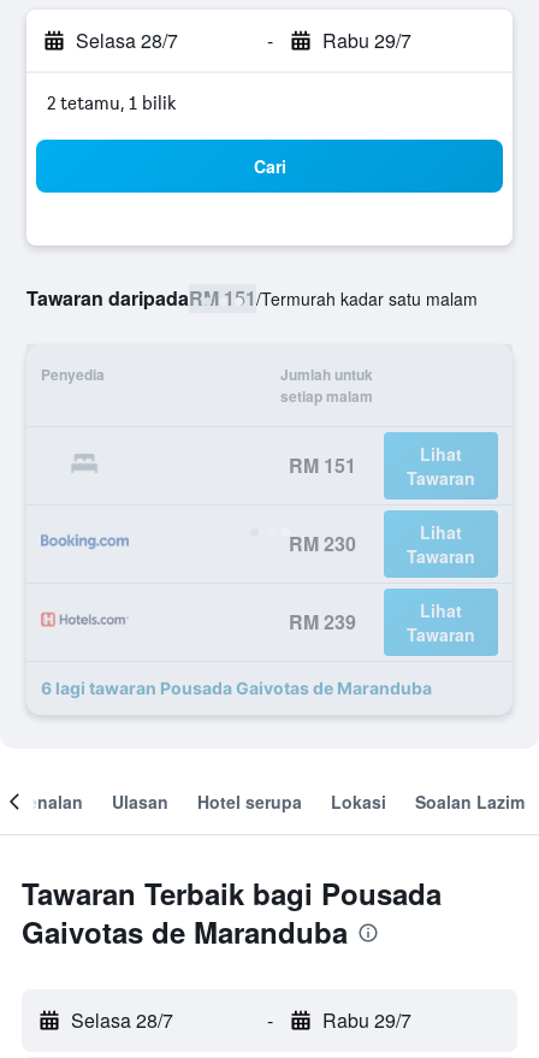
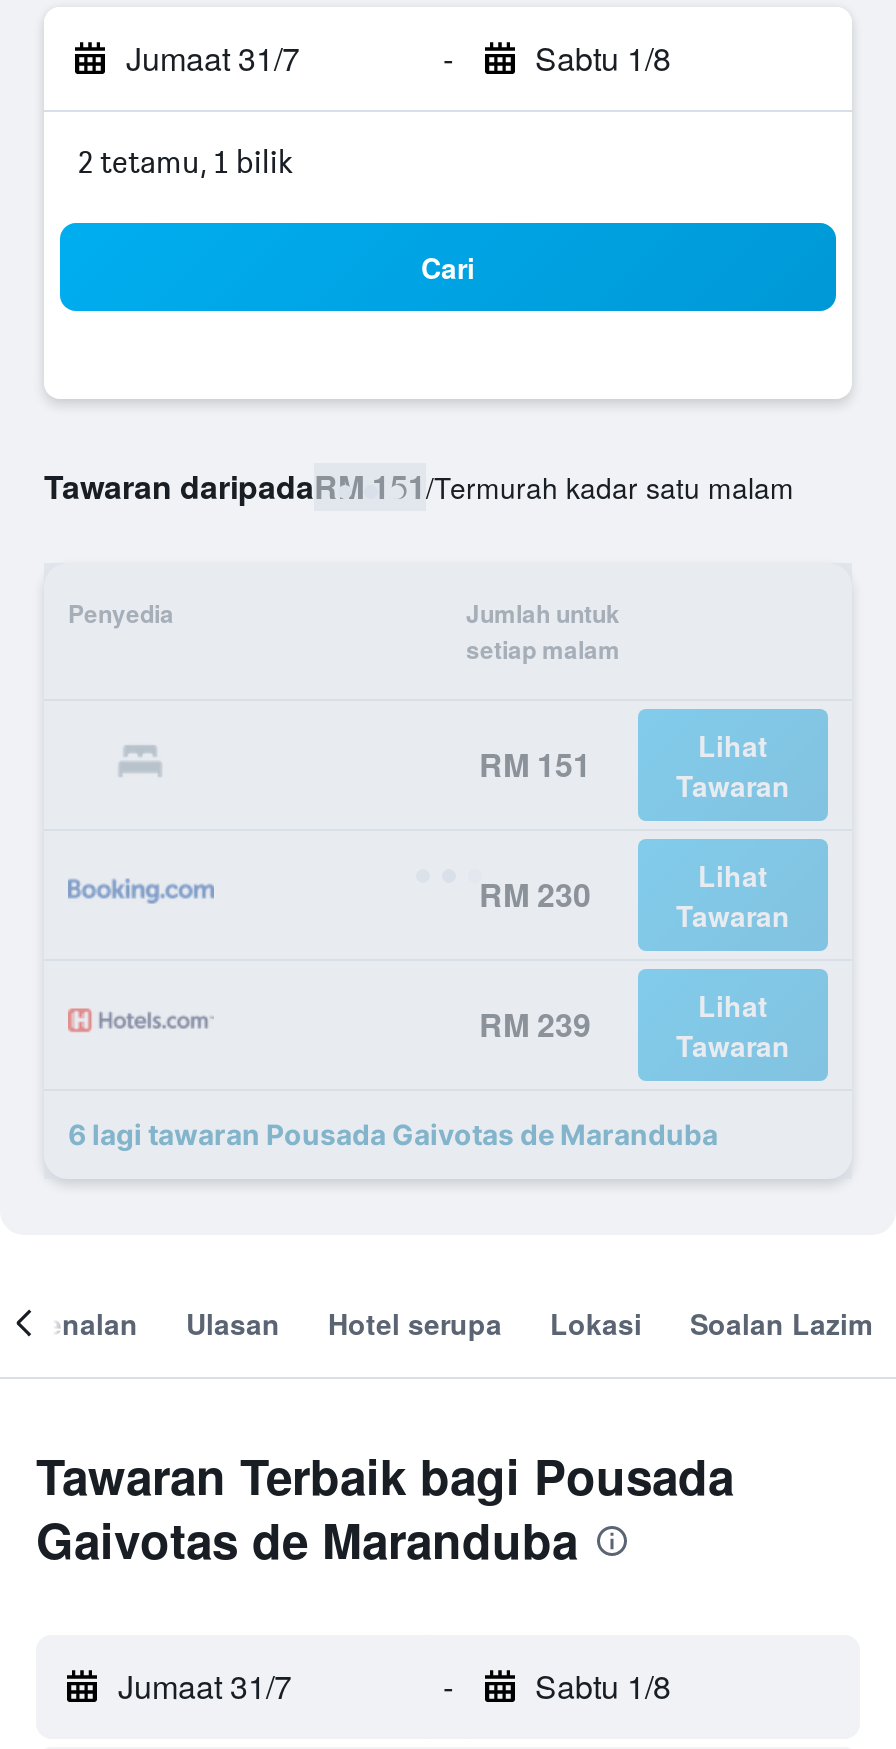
- Selasa 28/7
+ Jumaat 31/7

- Rabu 29/7
+ Sabtu 1/8

- Selasa 28/7
+ Jumaat 31/7

- Rabu 29/7
+ Sabtu 1/8
